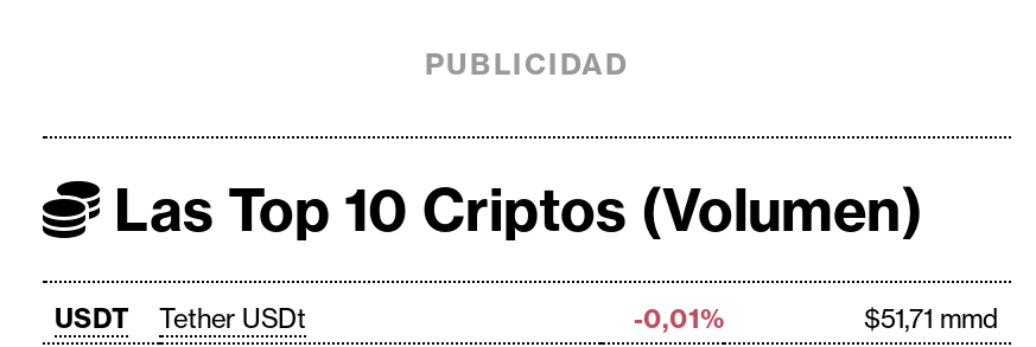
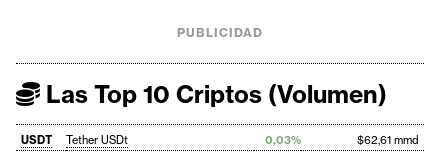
- -0,01%
+ 0,03%

- $51,71 mmd
+ $62,61 mmd
